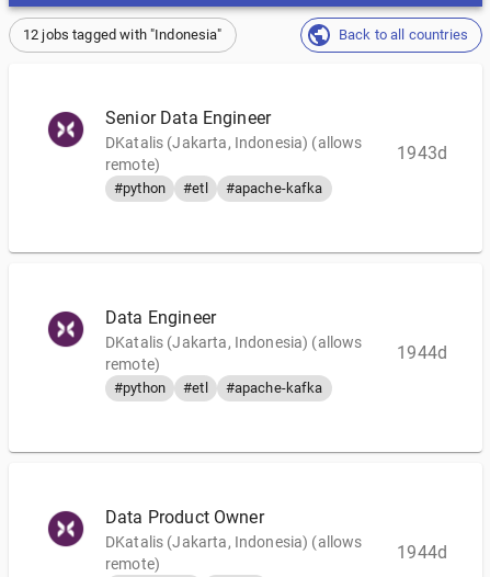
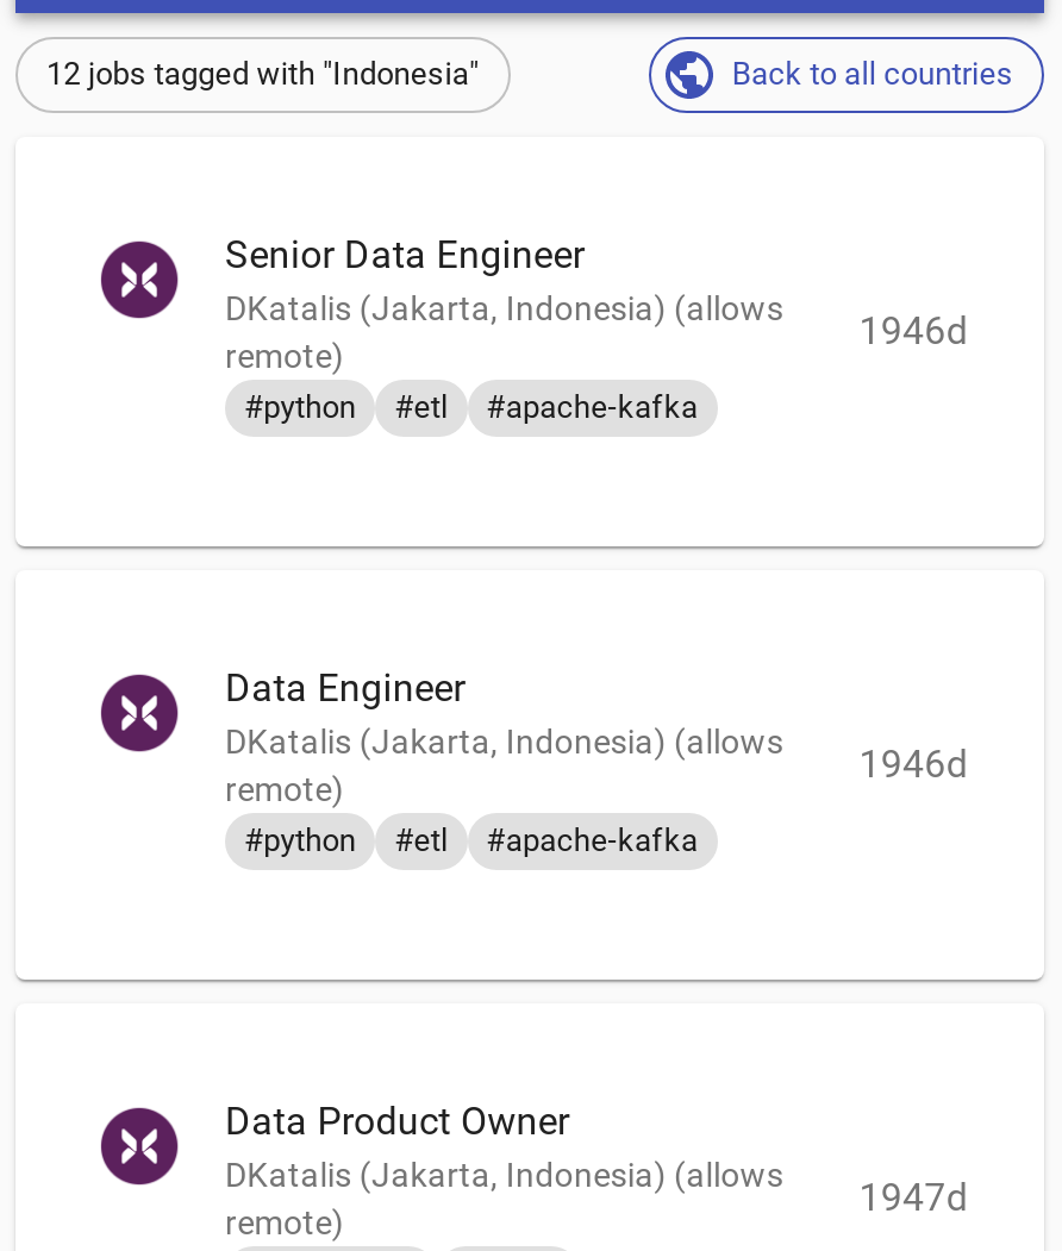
- DKatalis (Jakarta, Indonesia) (allows 1943d
+ DKatalis (Jakarta, Indonesia) (allows 1946d

- DKatalis (Jakarta, Indonesia) (allows 1944d
+ DKatalis (Jakarta, Indonesia) (allows 1946d

- DKatalis (Jakarta, Indonesia) (allows 1944d
+ DKatalis (Jakarta, Indonesia) (allows 1947d
